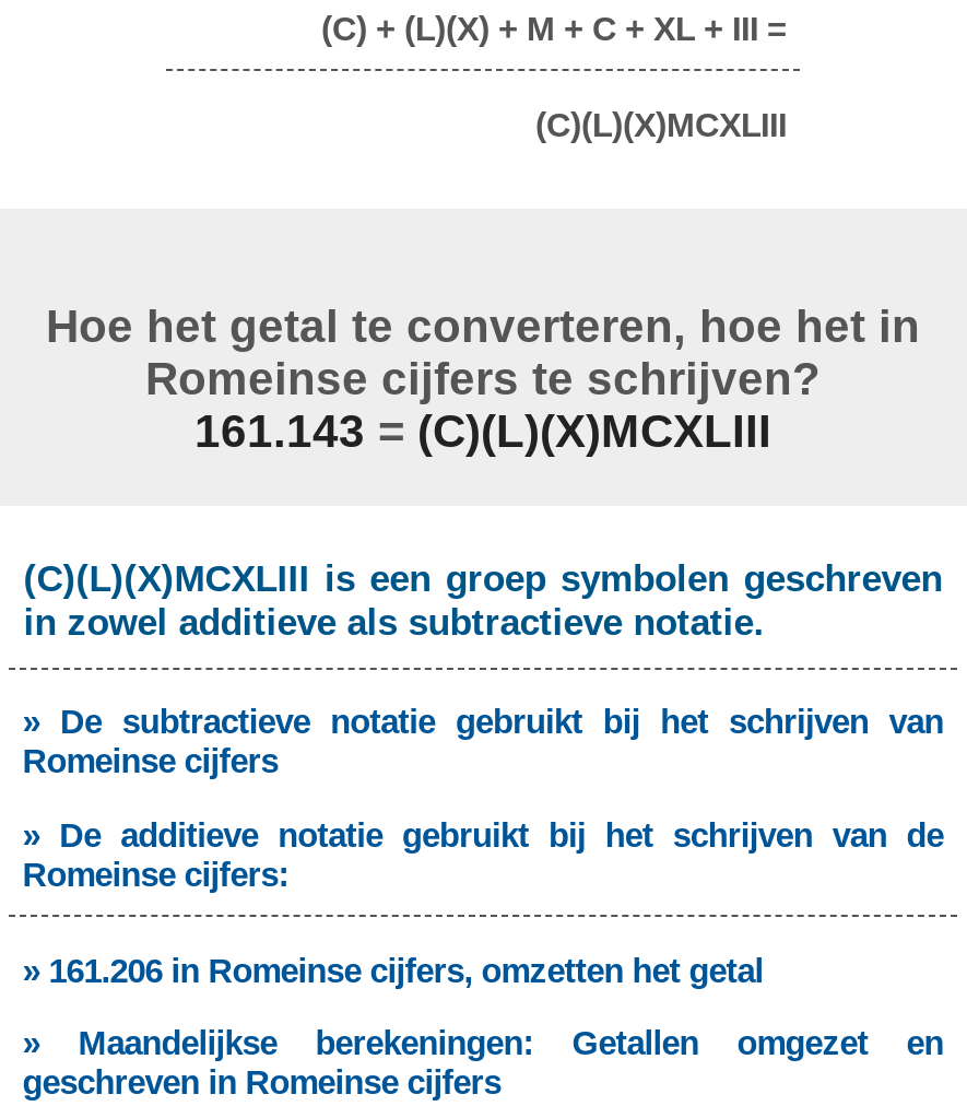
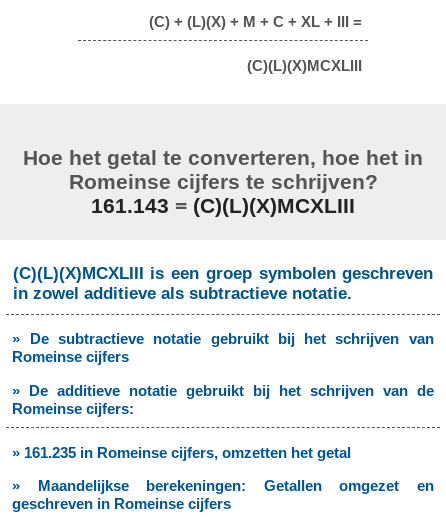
- » 161.206 in Romeinse cijfers, omzetten het getal
+ » 161.235 in Romeinse cijfers, omzetten het getal
